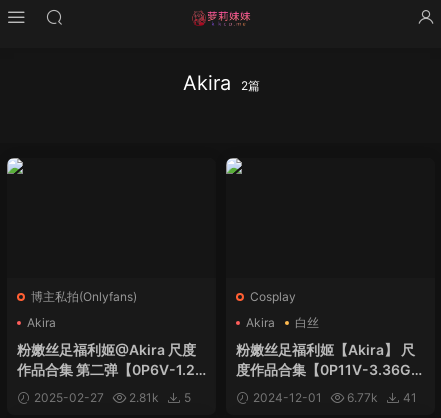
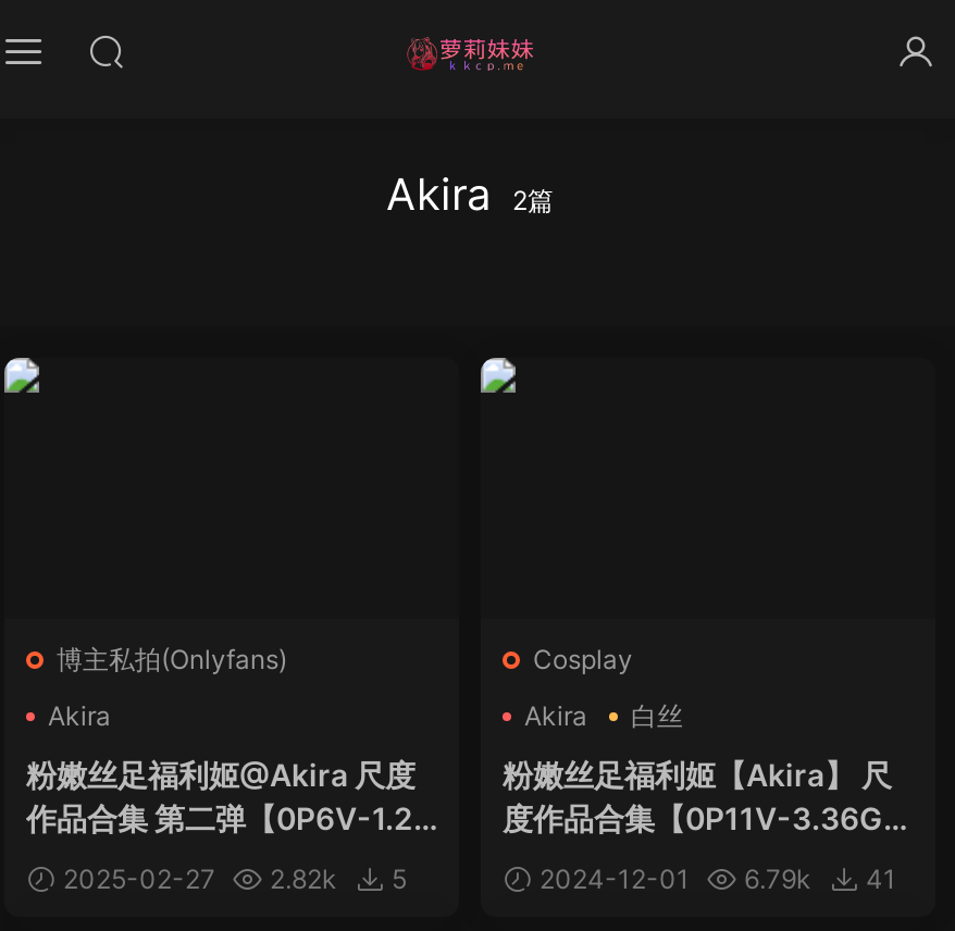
- 2.81k
+ 2.82k

- 6.77k
+ 6.79k
